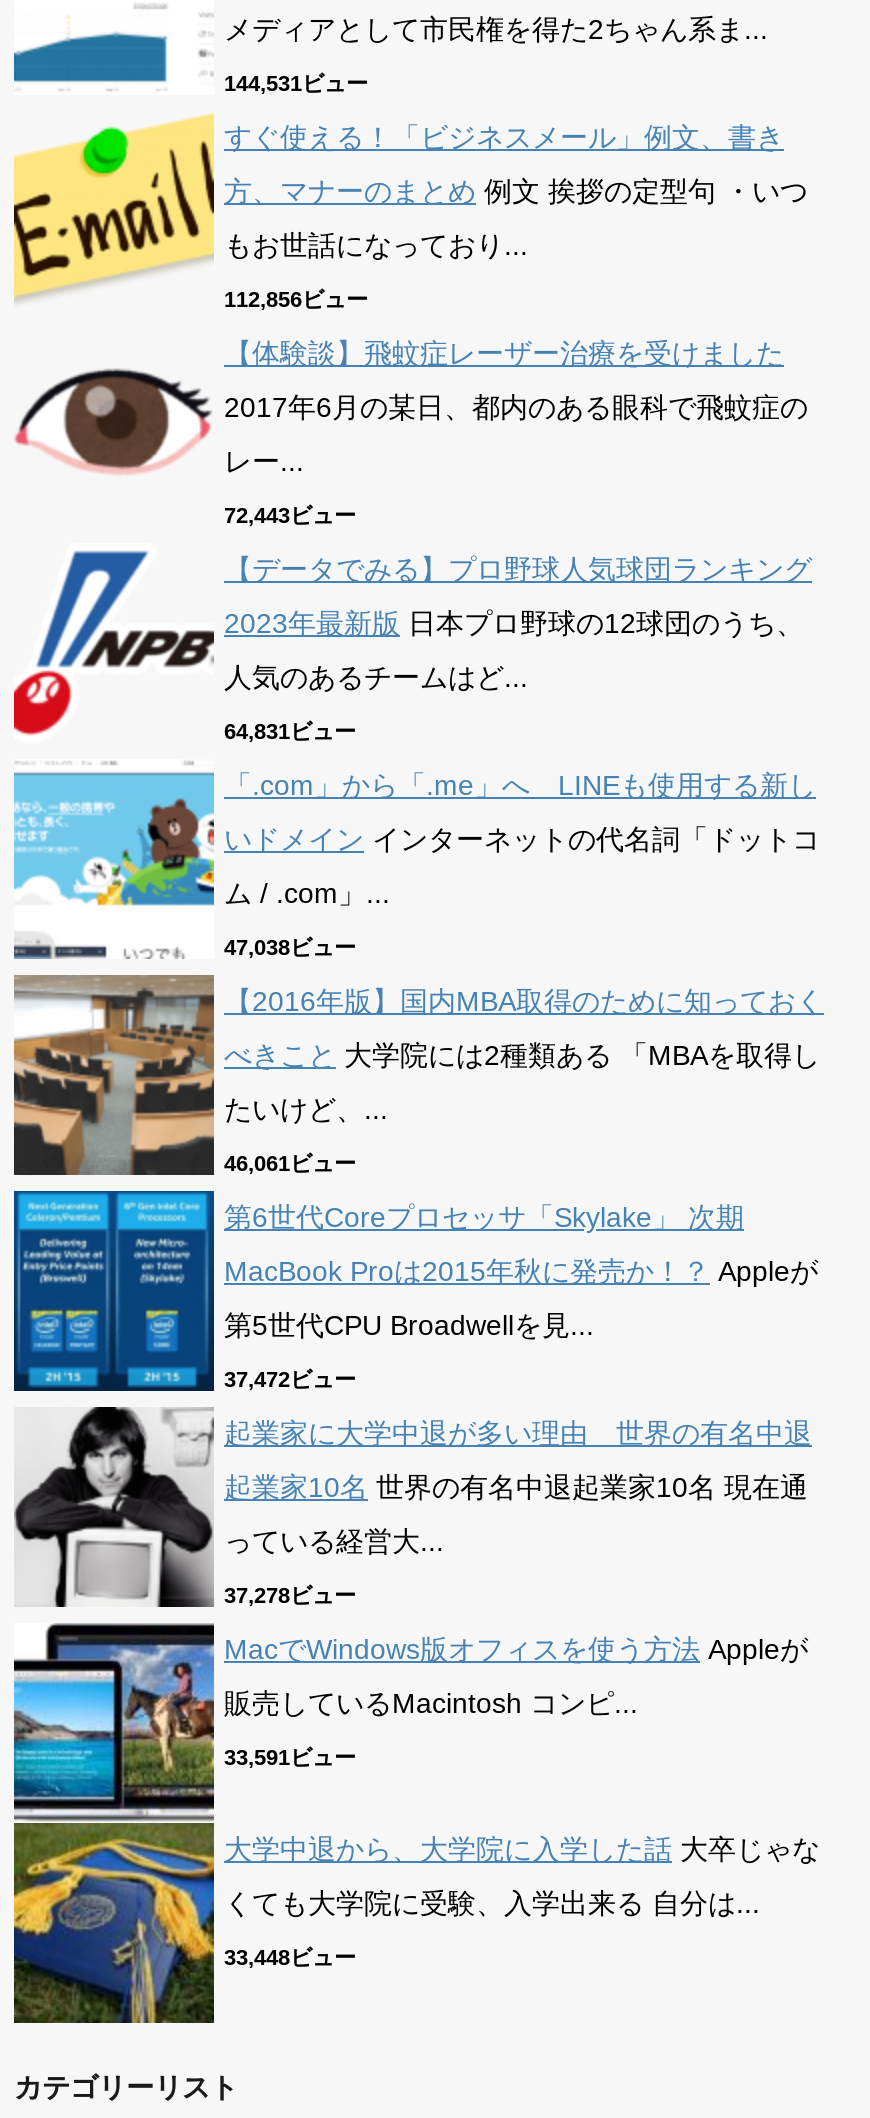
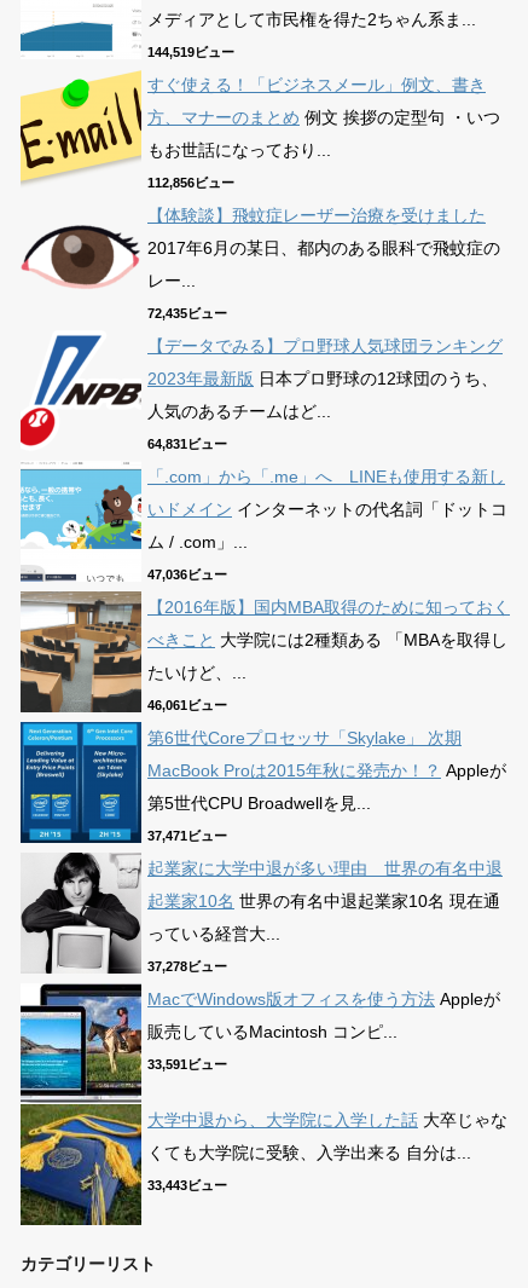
- 144,531ビュー
+ 144,519ビュー

- 72,443ビュー
+ 72,435ビュー

- 47,038ビュー
+ 47,036ビュー

- 37,472ビュー
+ 37,471ビュー

- 33,448ビュー
+ 33,443ビュー
